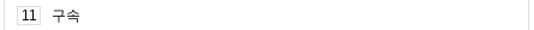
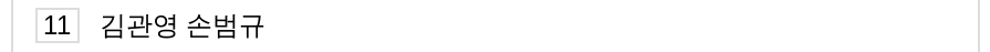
- 구속
+ 김관영 손범규
